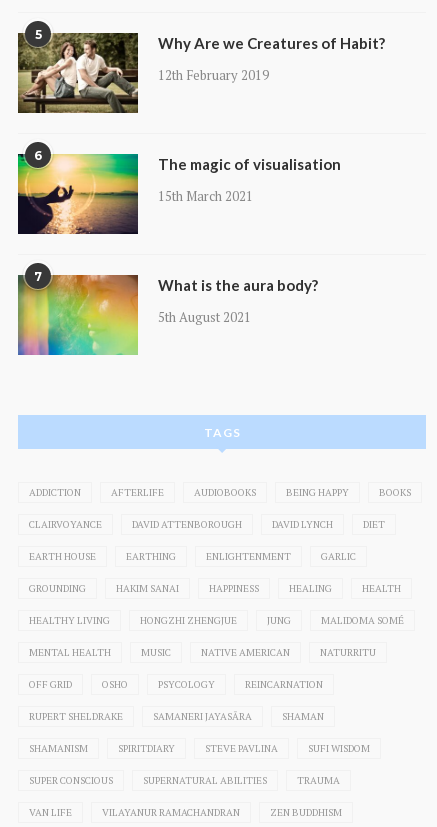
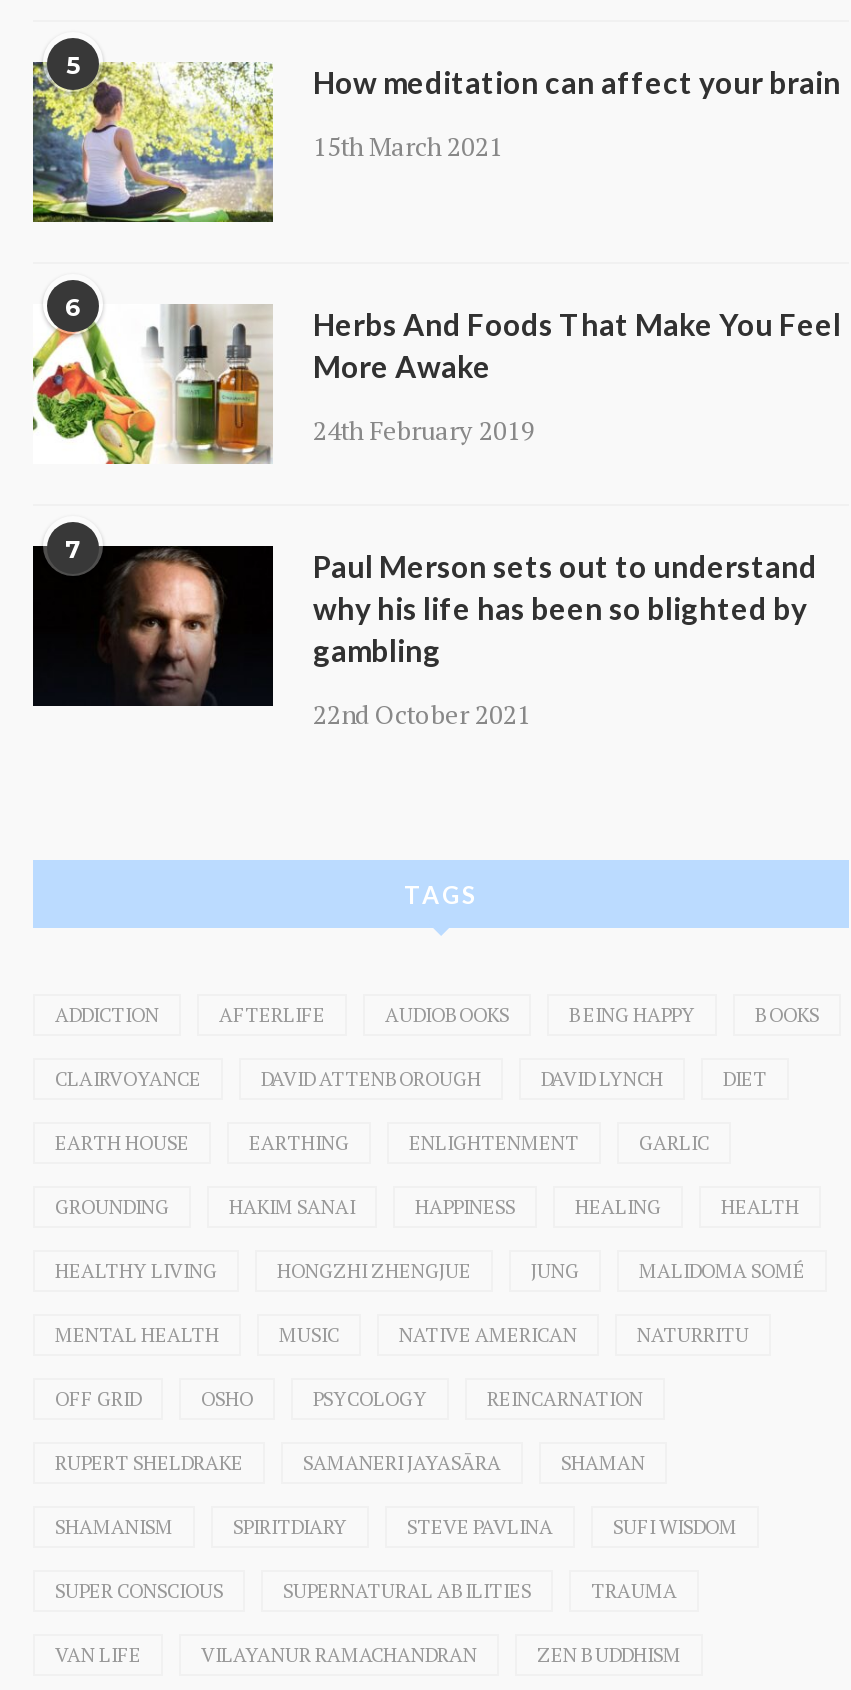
- [image]
- Why Are we Creatures of Habit?
+ [image]
+ How meditation can affect your brain

- 12th February 2019
+ 15th March 2021

- [image]
- The magic of visualisation
+ [image]
+ Herbs And Foods That Make You Feel
+ More Awake

- 15th March 2021
+ 24th February 2019

- [image]
- What is the aura body?
+ [image]
+ Paul Merson sets out to understand
+ why his life has been so blighted by
+ gambling

- 5th August 2021
+ 22nd October 2021
